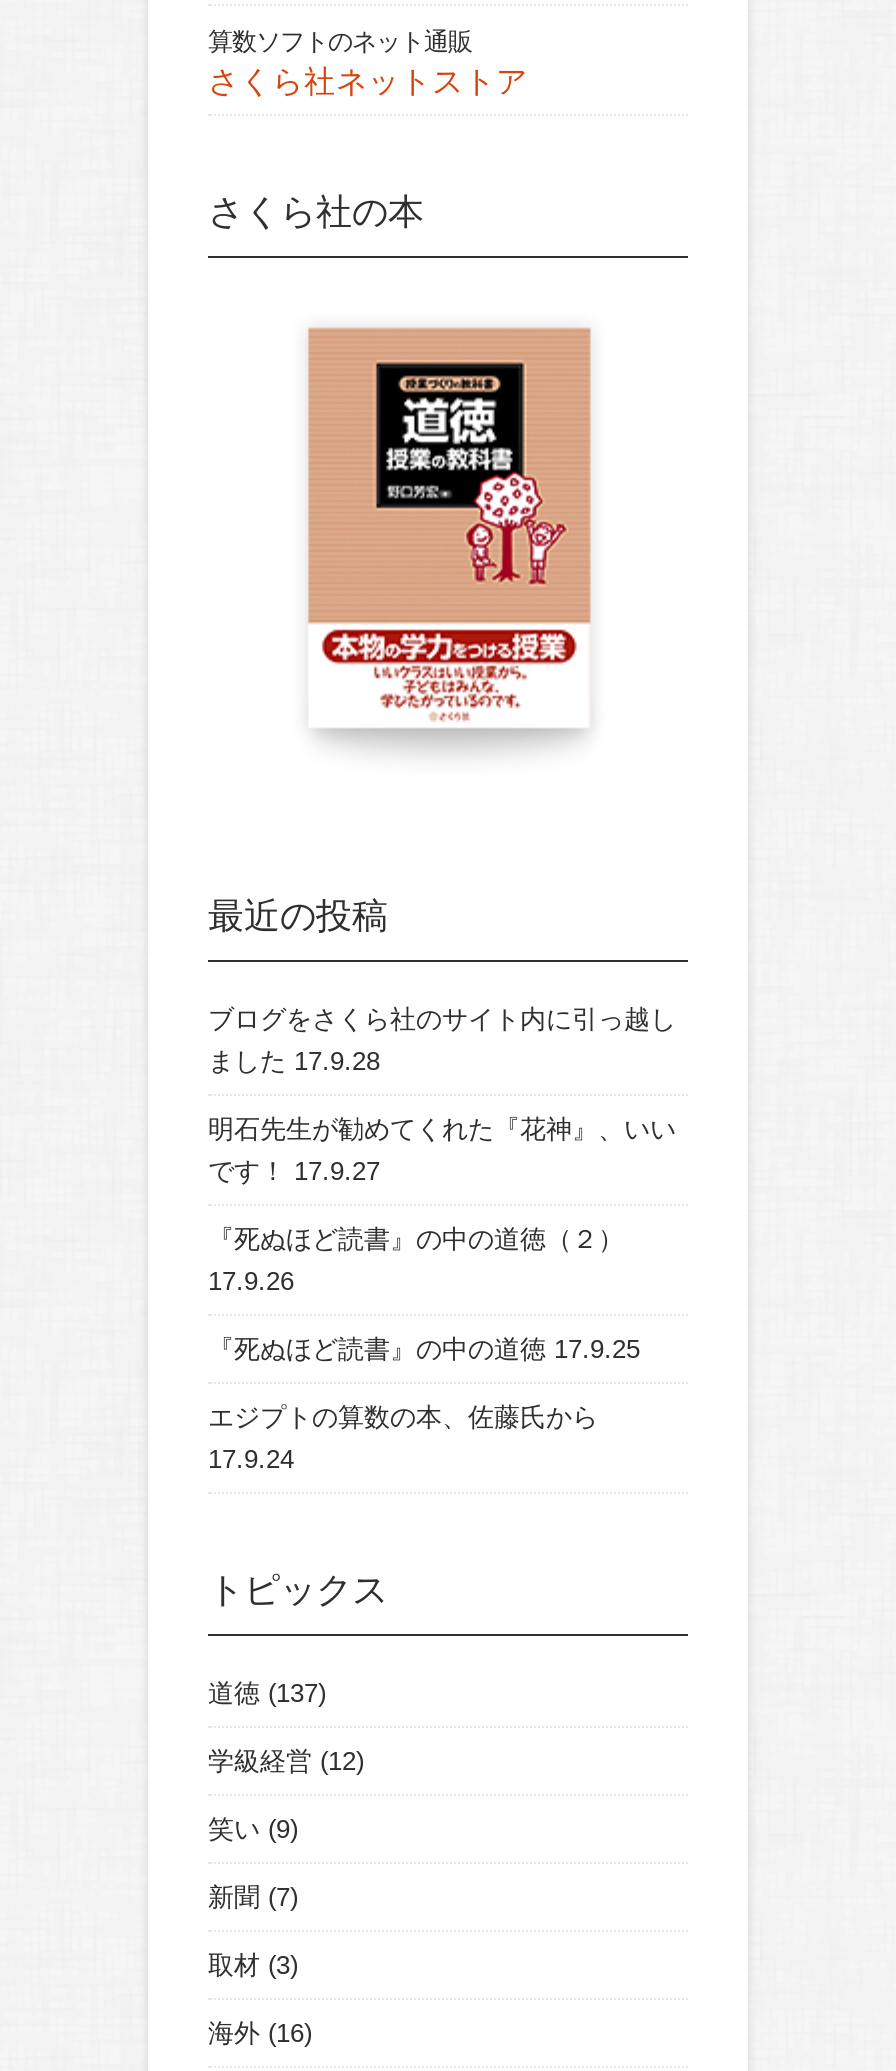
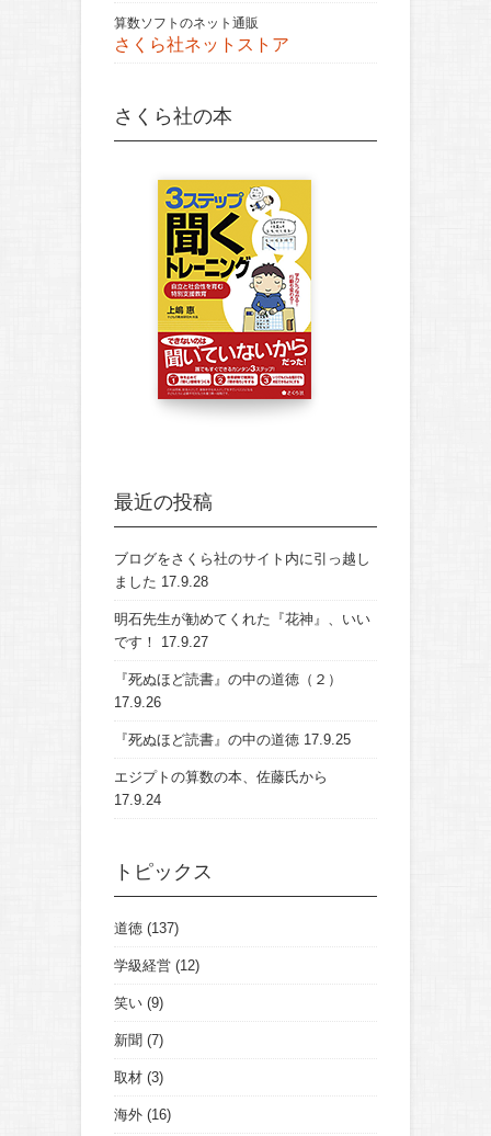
- [image]
+ [image]
